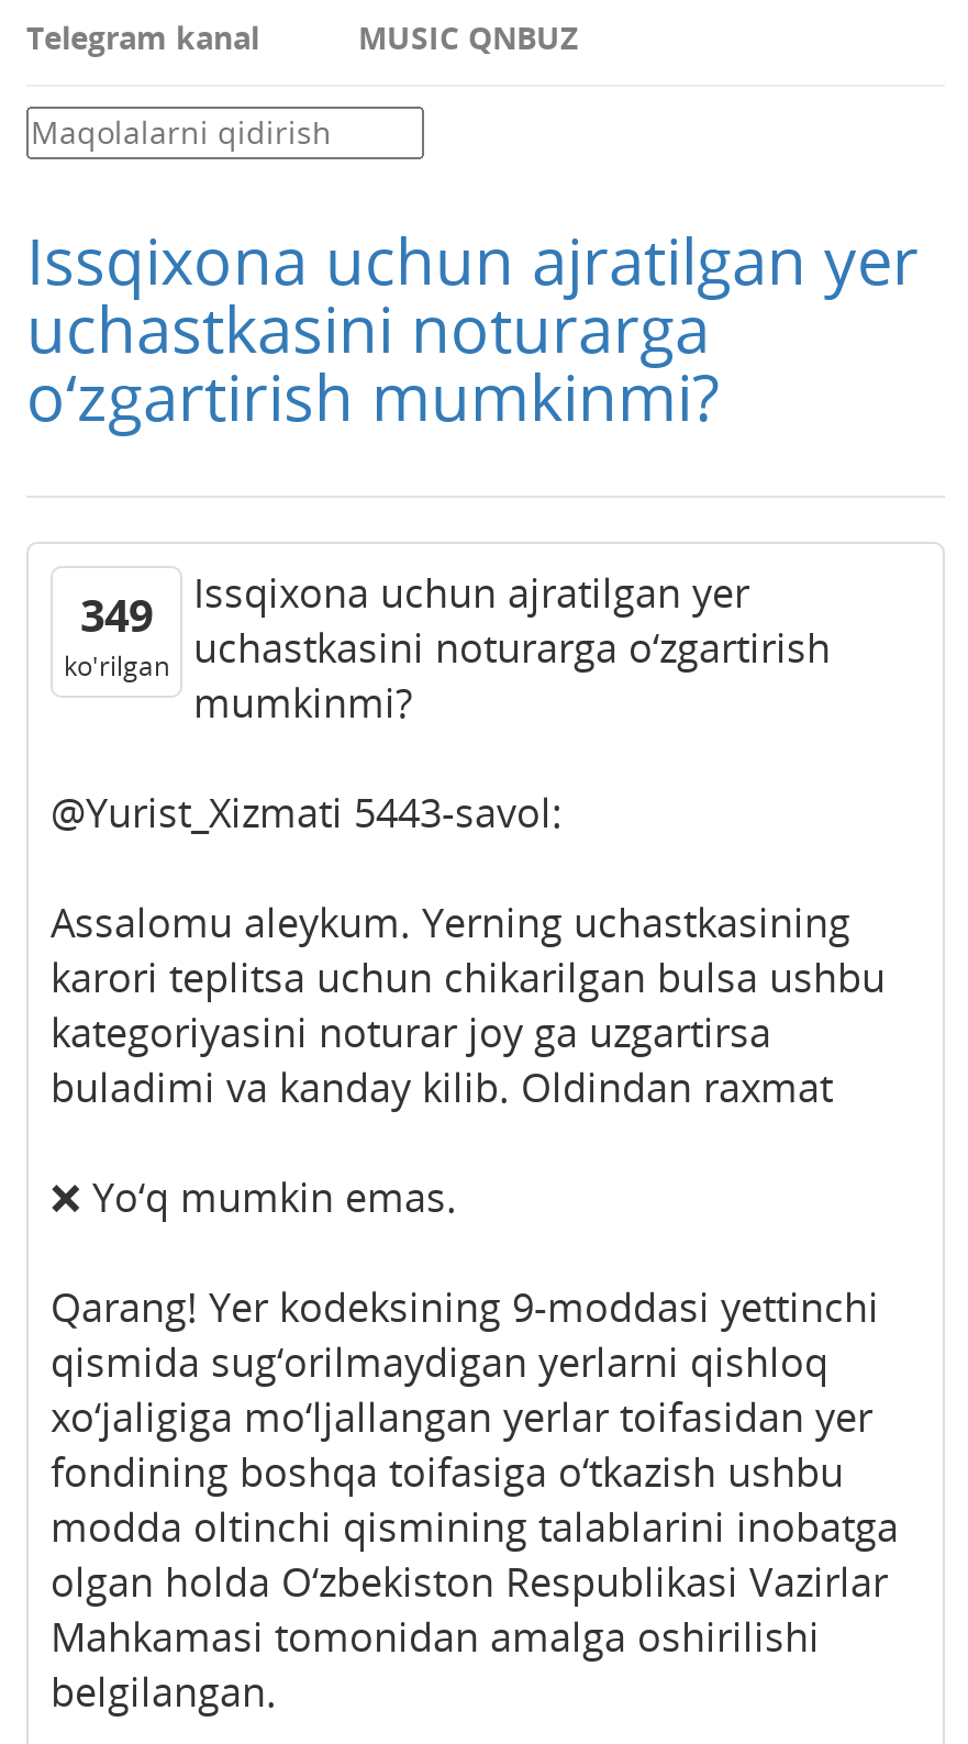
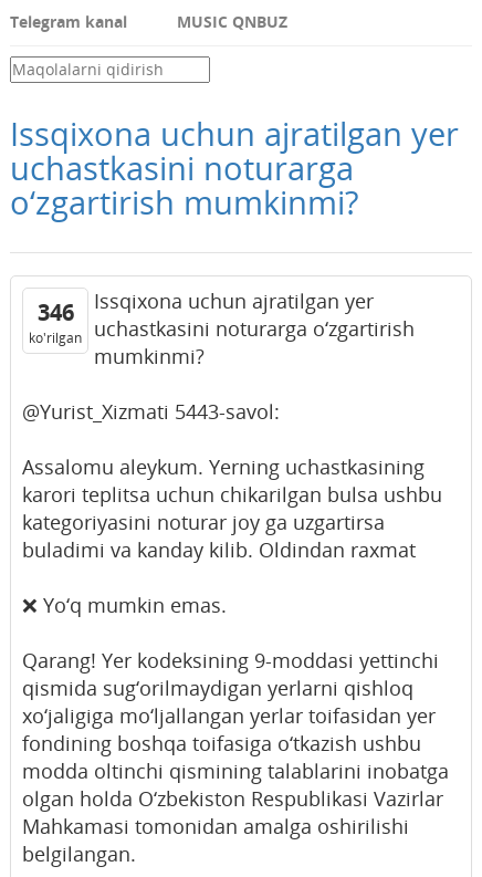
- 349 Issqixona uchun ajratilgan yer
+ 346 Issqixona uchun ajratilgan yer
